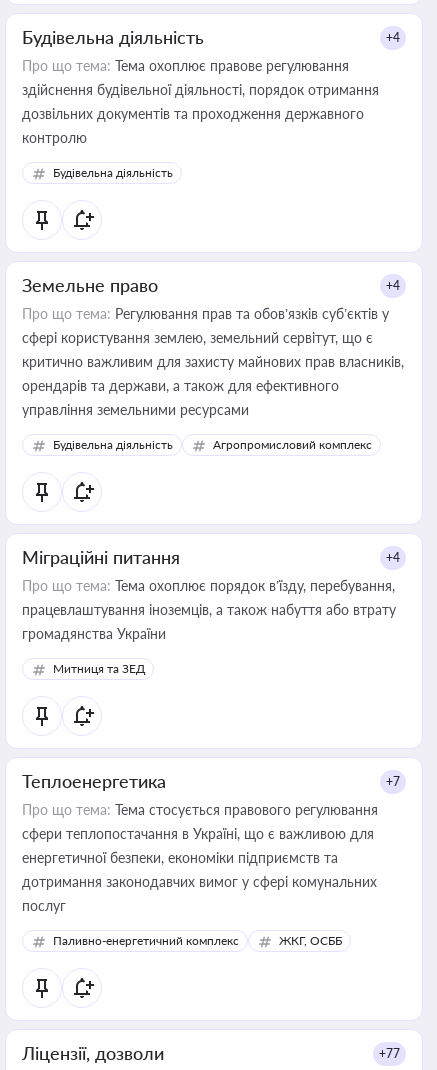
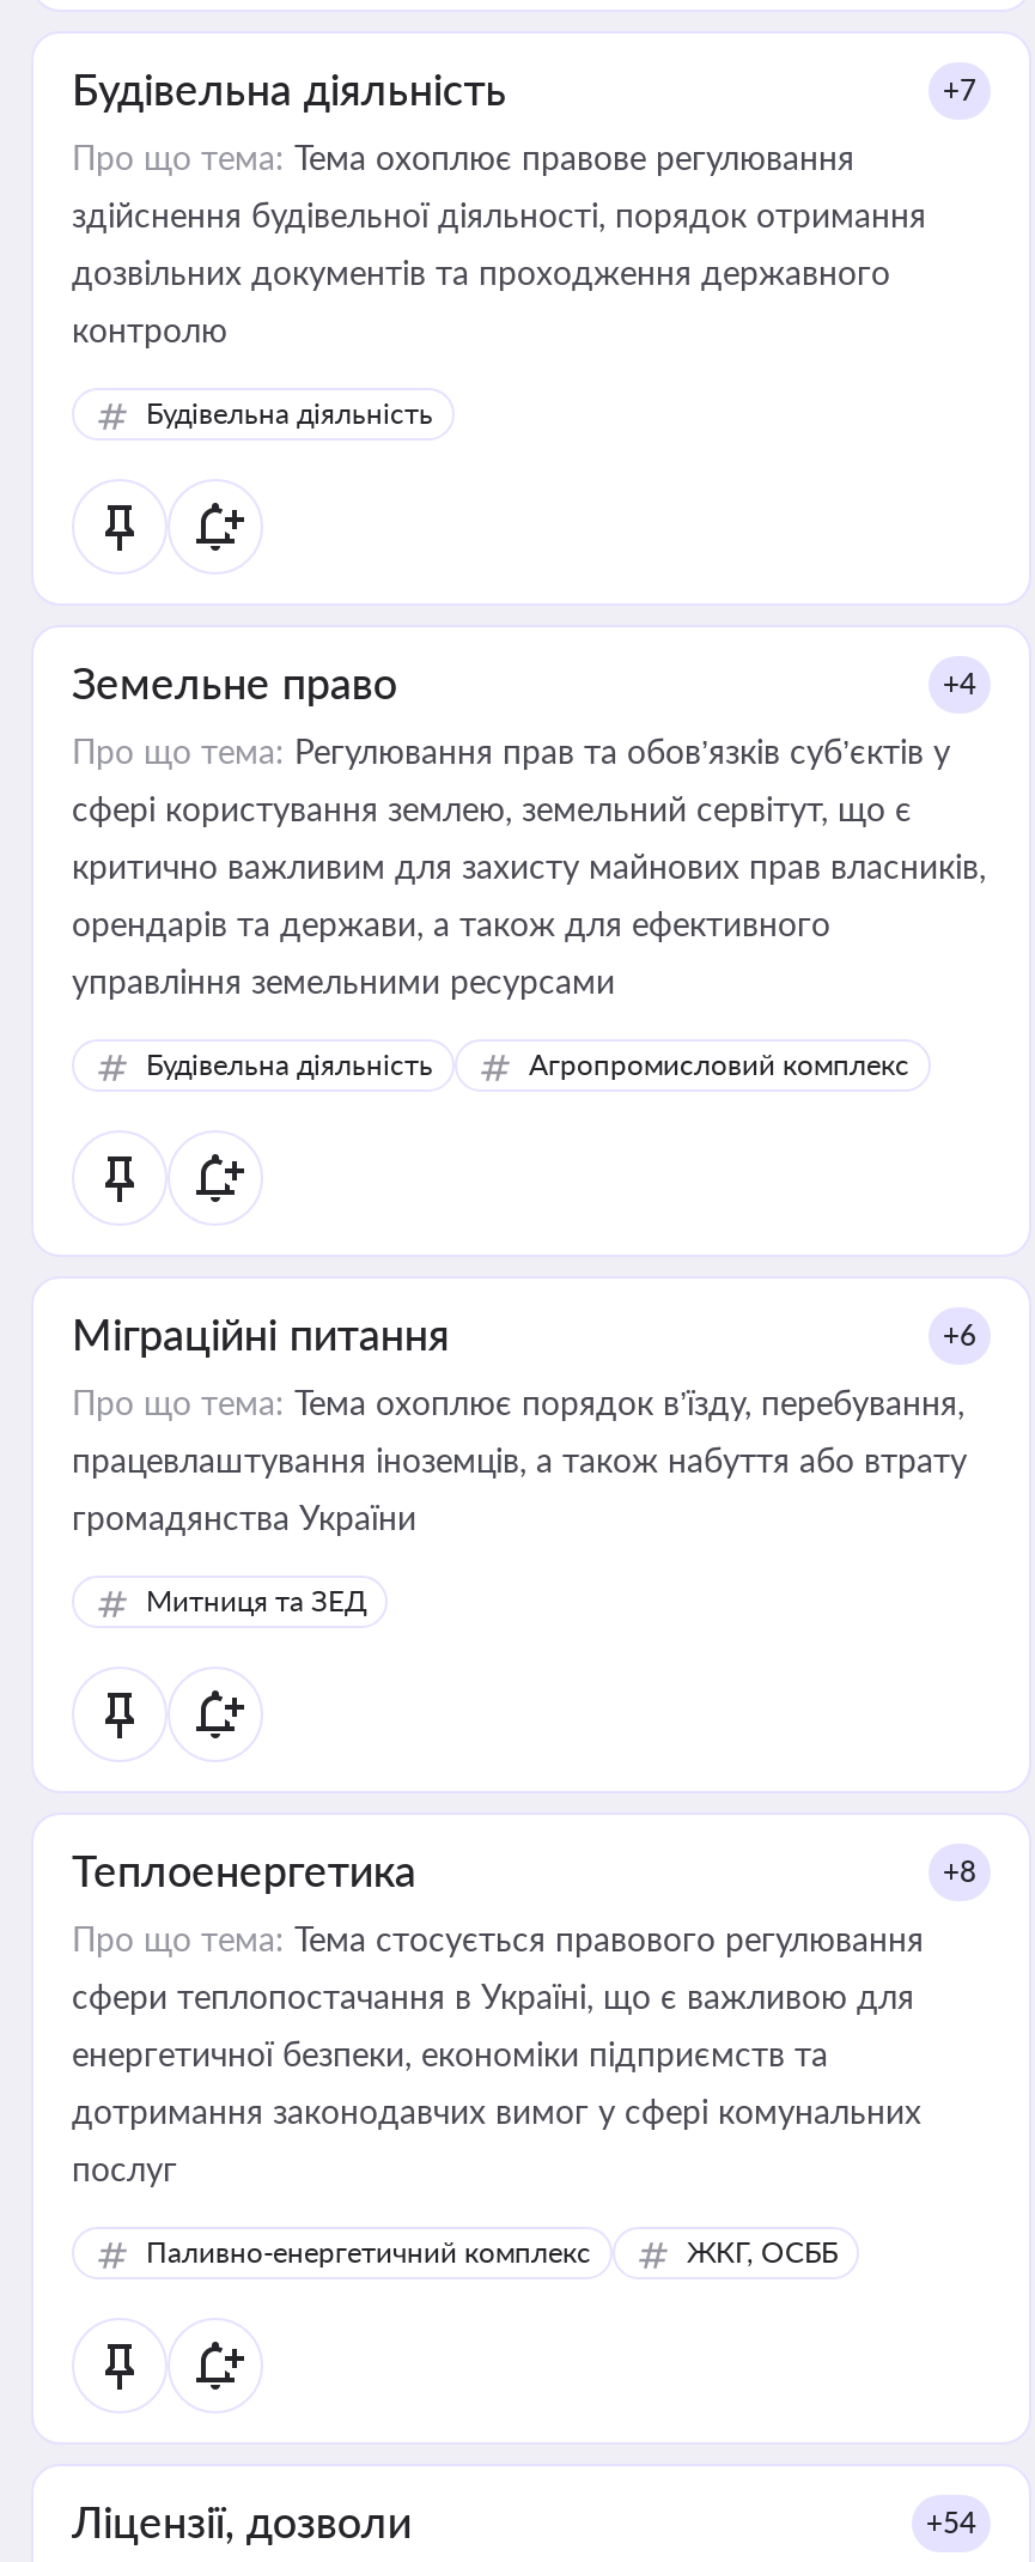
- +4
+ +7

- +4
+ +6

- +7
+ +8

- +77
+ +54
